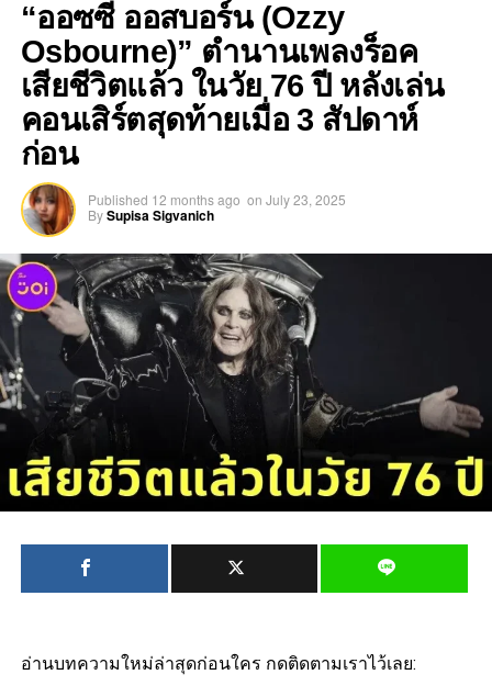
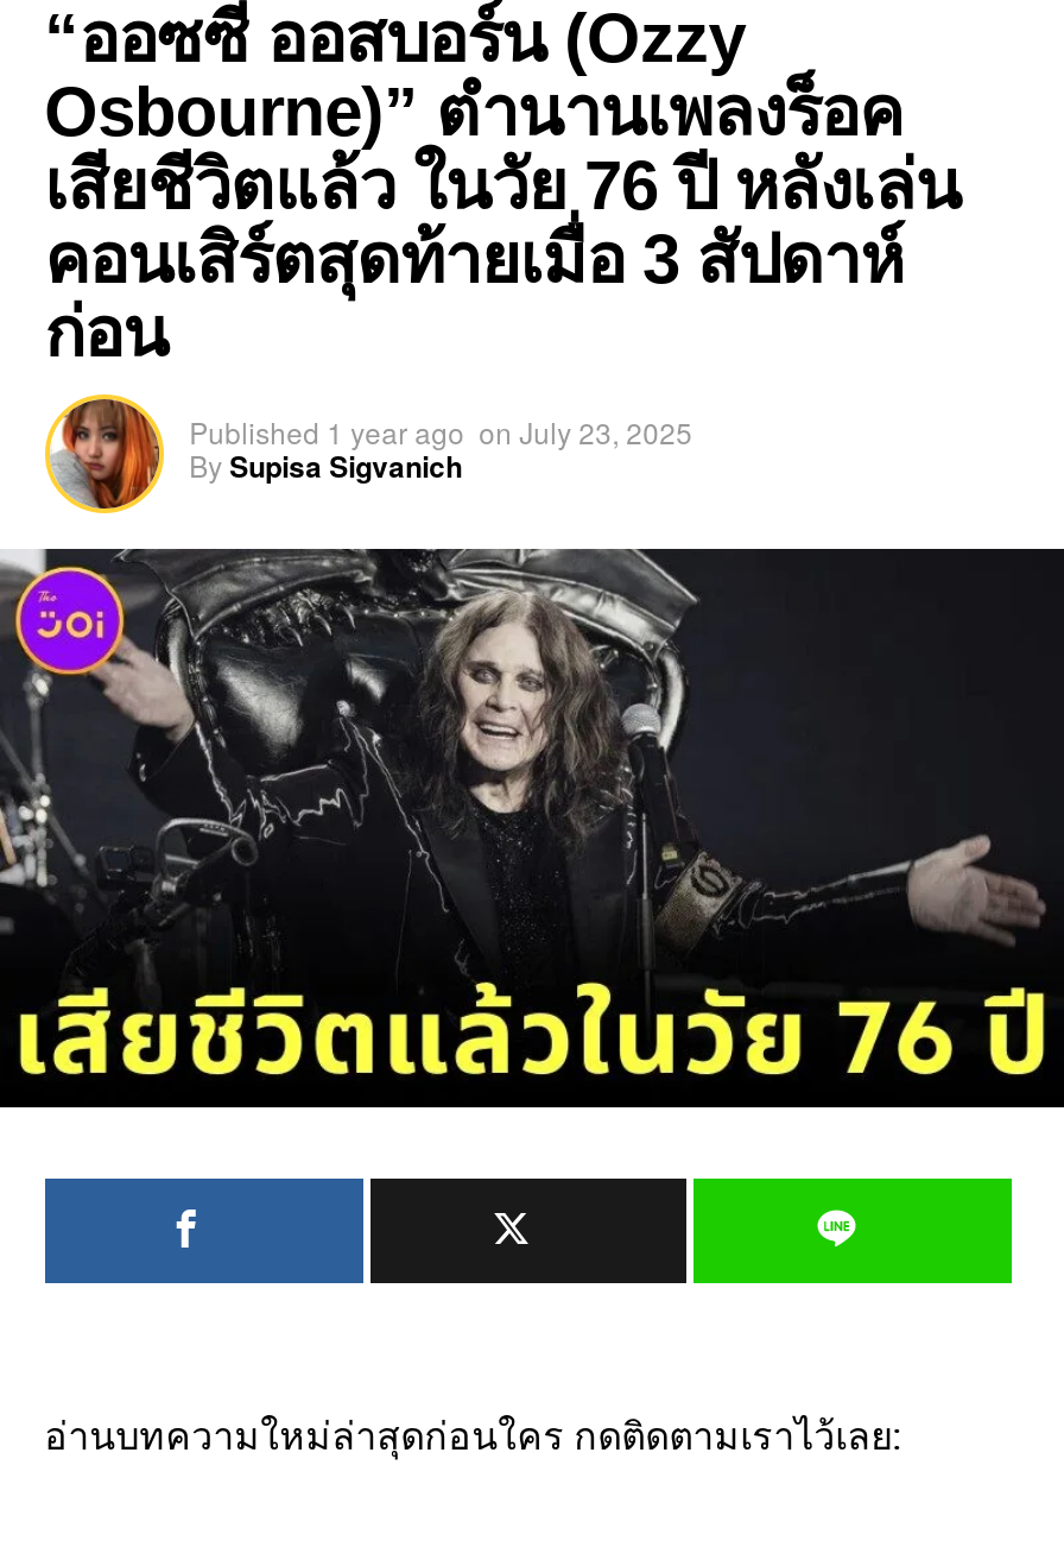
- Published 12 months ago on July 23, 2025
+ Published 1 year ago on July 23, 2025
